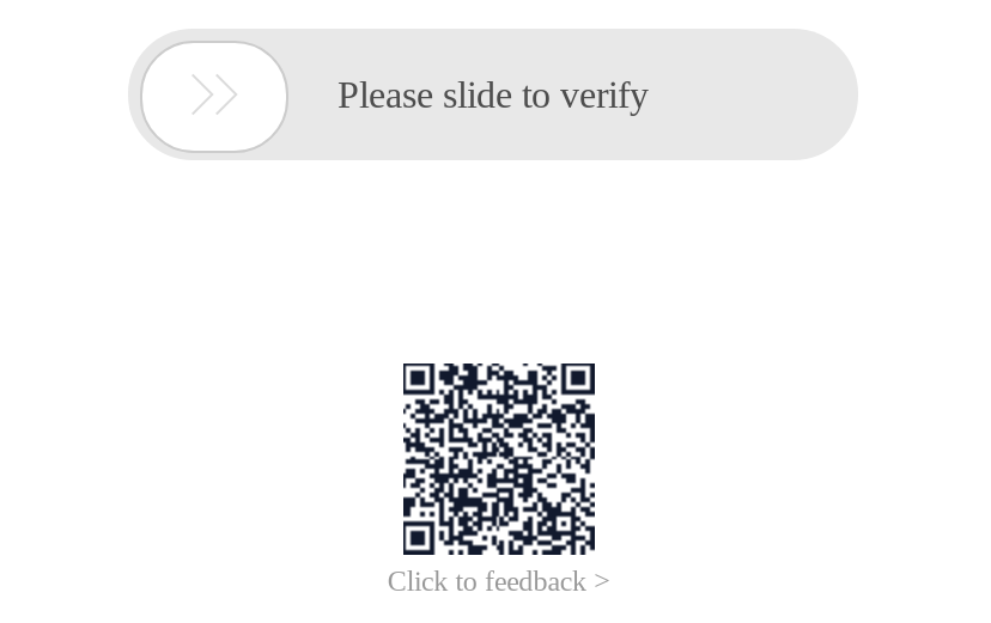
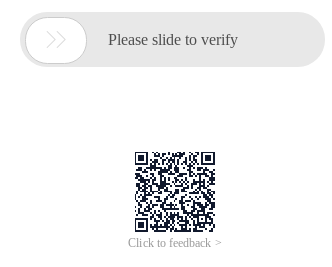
- [image]
+ [image]
